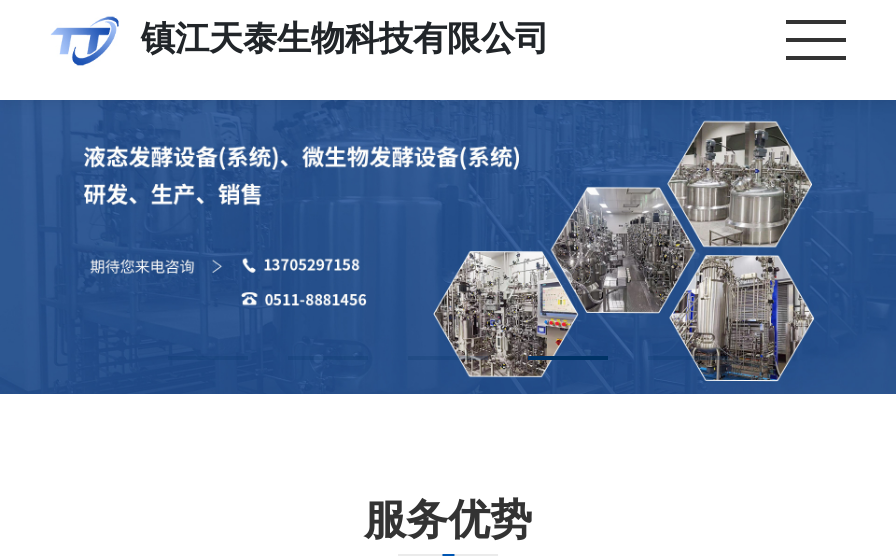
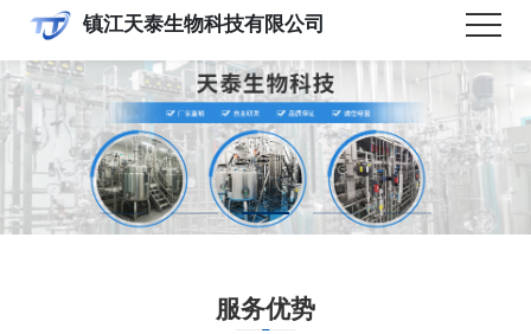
- [image]
+ [image]
